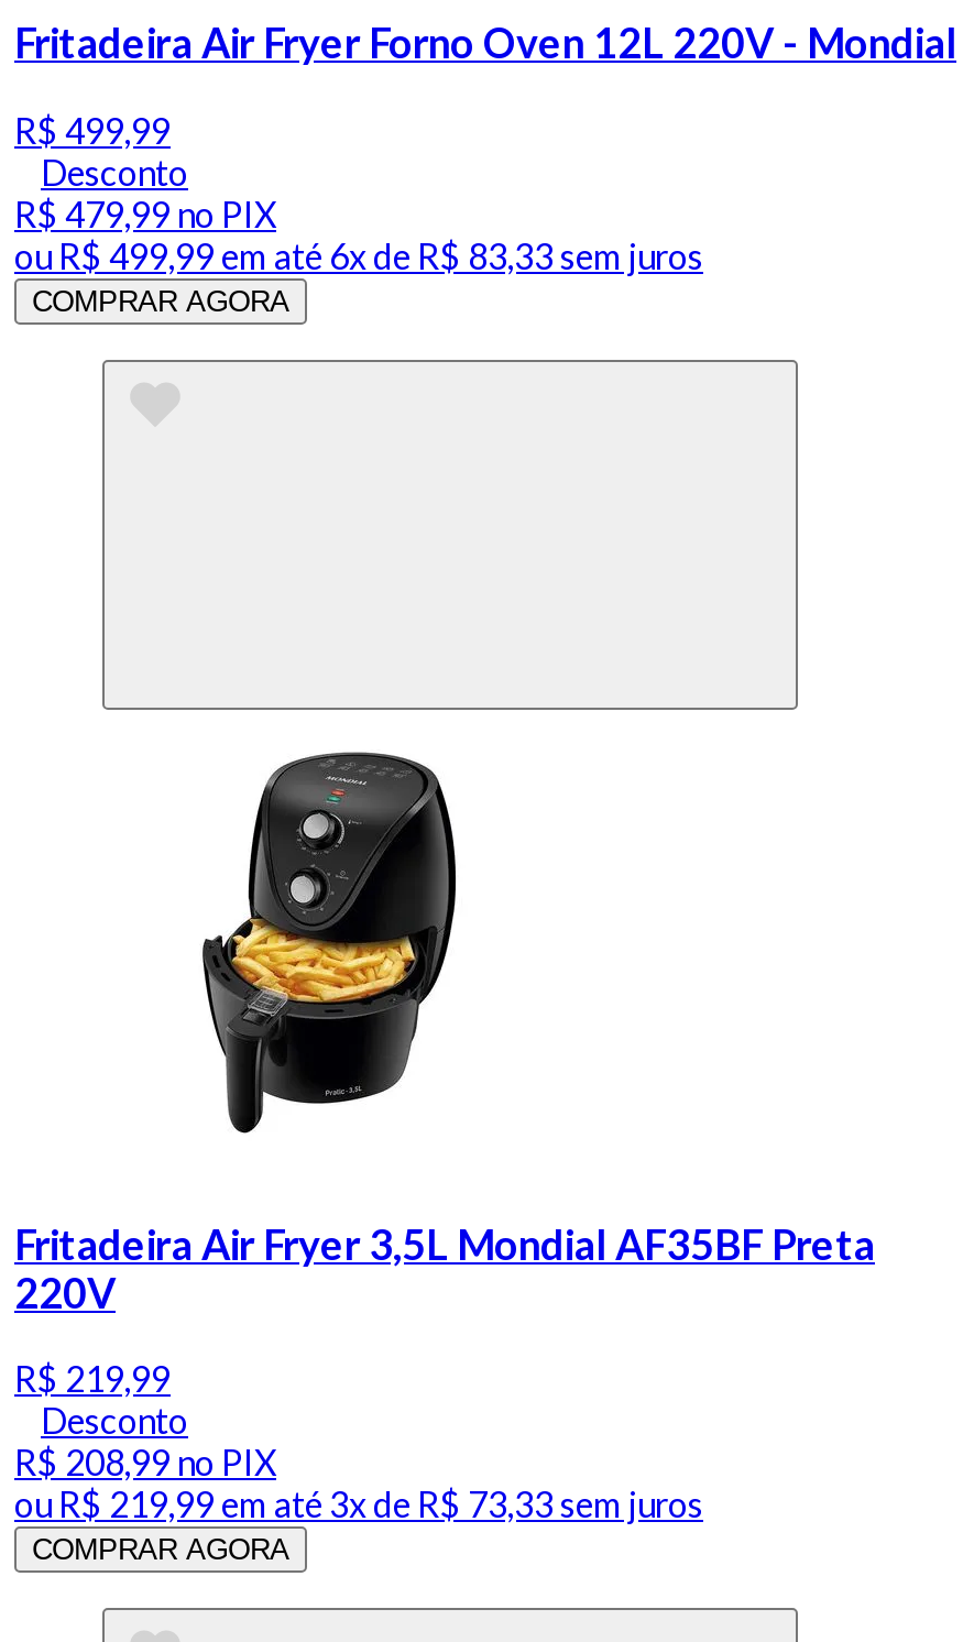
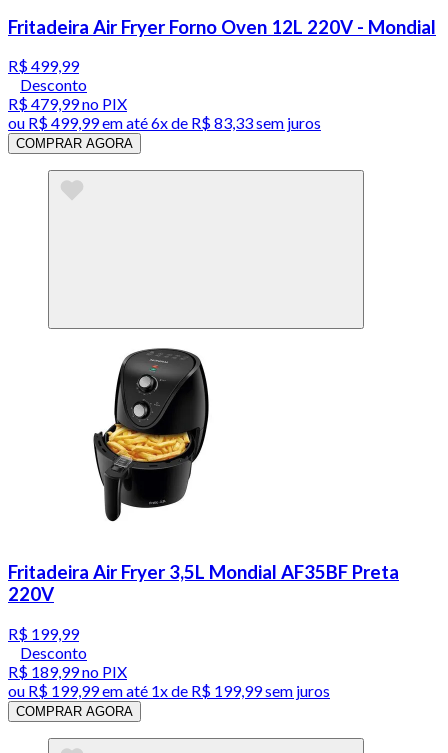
- R$ 219,99
+ R$ 199,99

- R$ 208,99 no PIX
+ R$ 189,99 no PIX

- ou R$ 219,99 em até 3x de R$ 73,33 sem juros
+ ou R$ 199,99 em até 1x de R$ 199,99 sem juros
